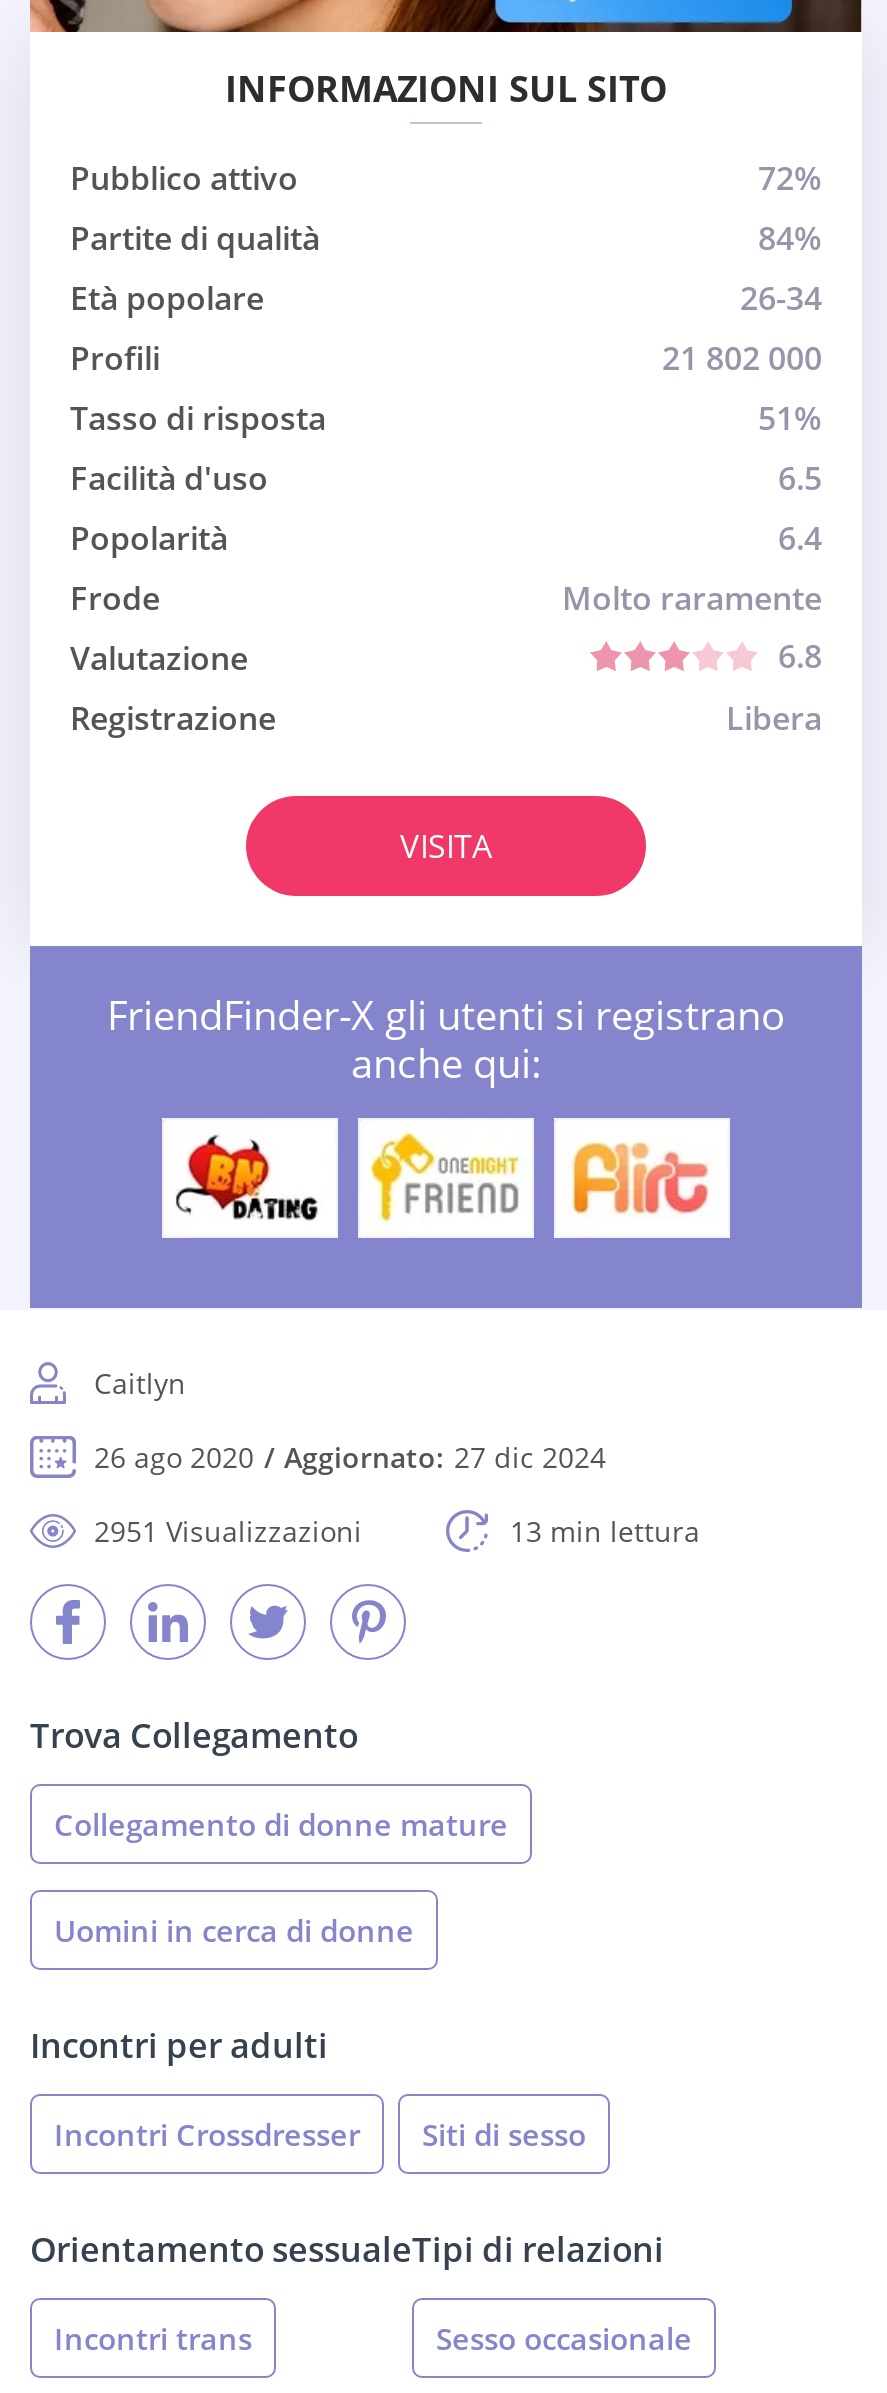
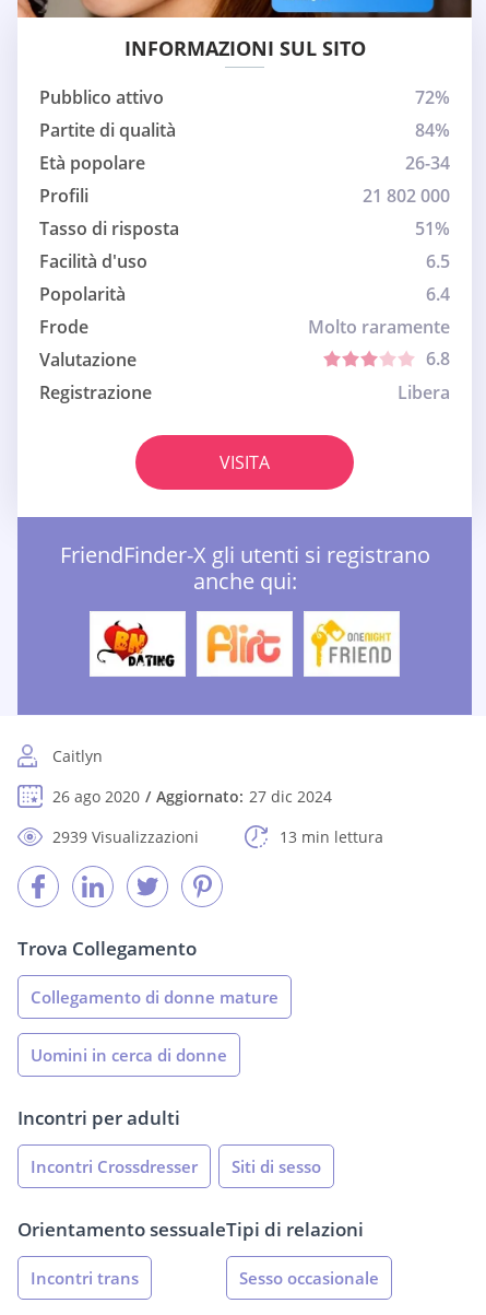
- [image]
+ [image]

- [image]
+ [image]

- 2951 Visualizzazioni
+ 2939 Visualizzazioni
